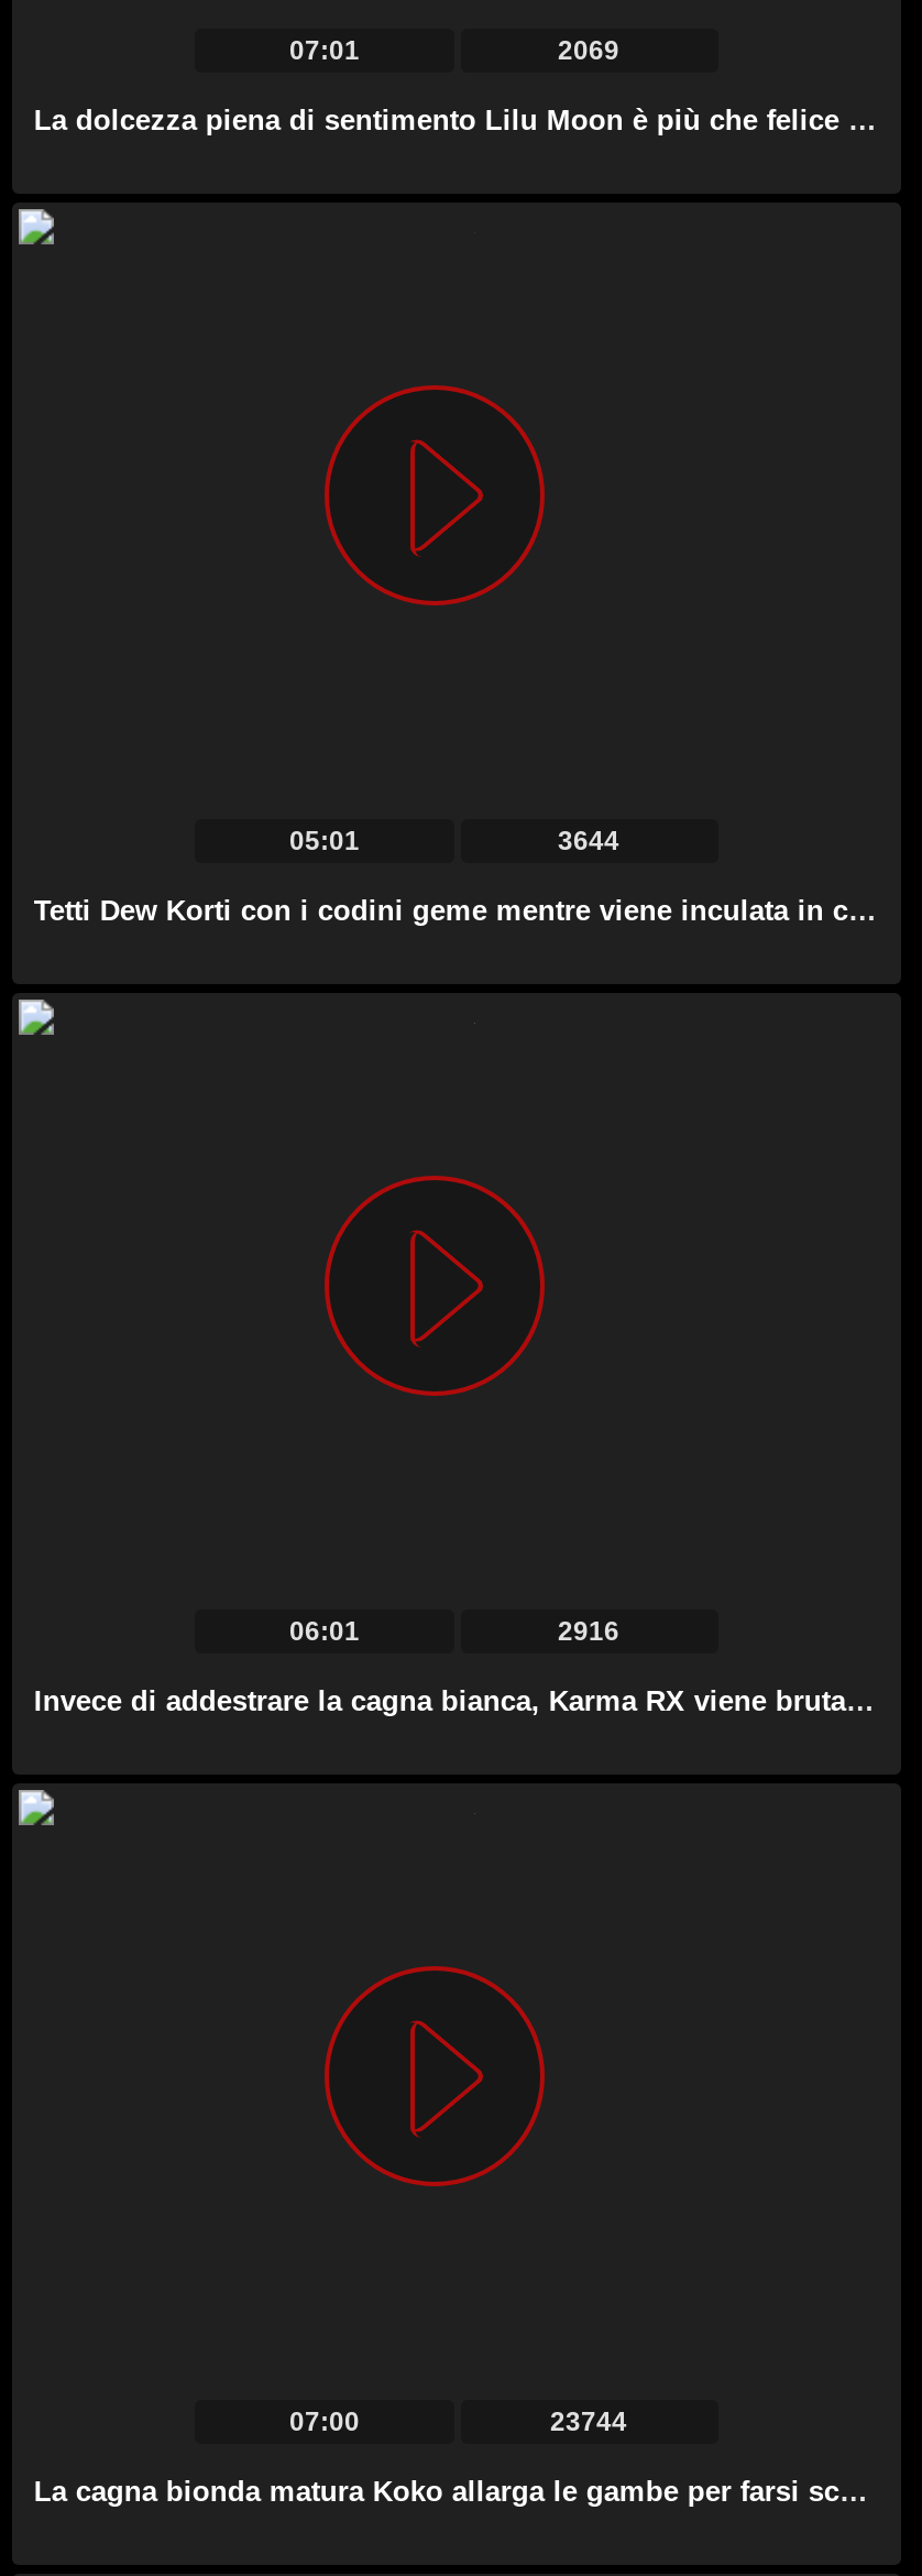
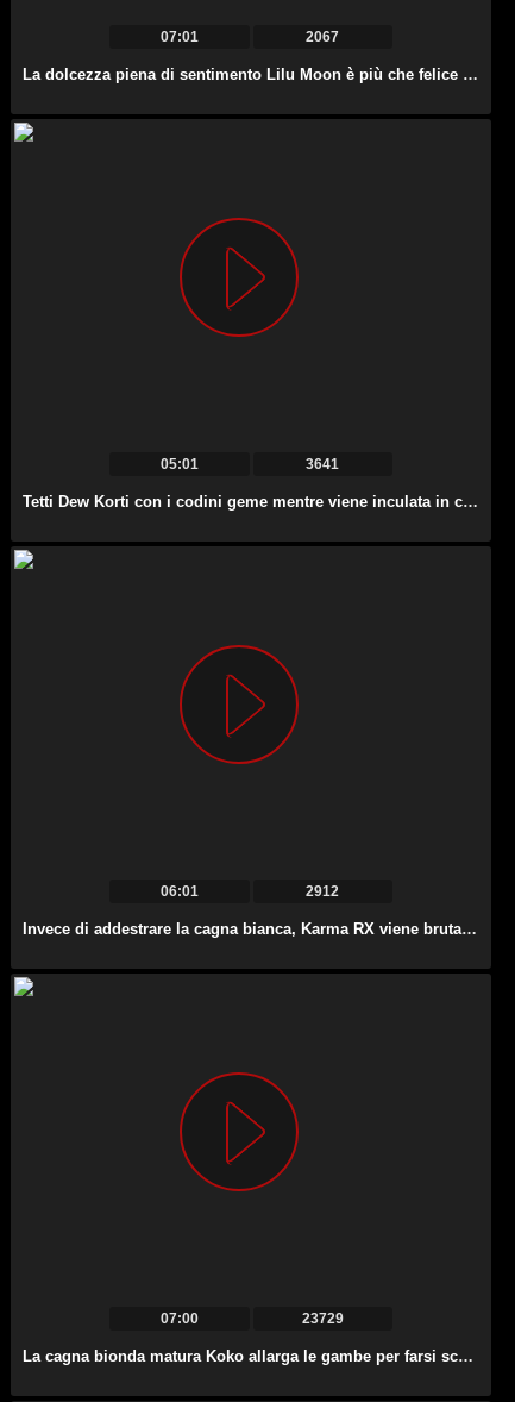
- 2069
+ 2067

- 3644
+ 3641

- 2916
+ 2912

- 23744
+ 23729
